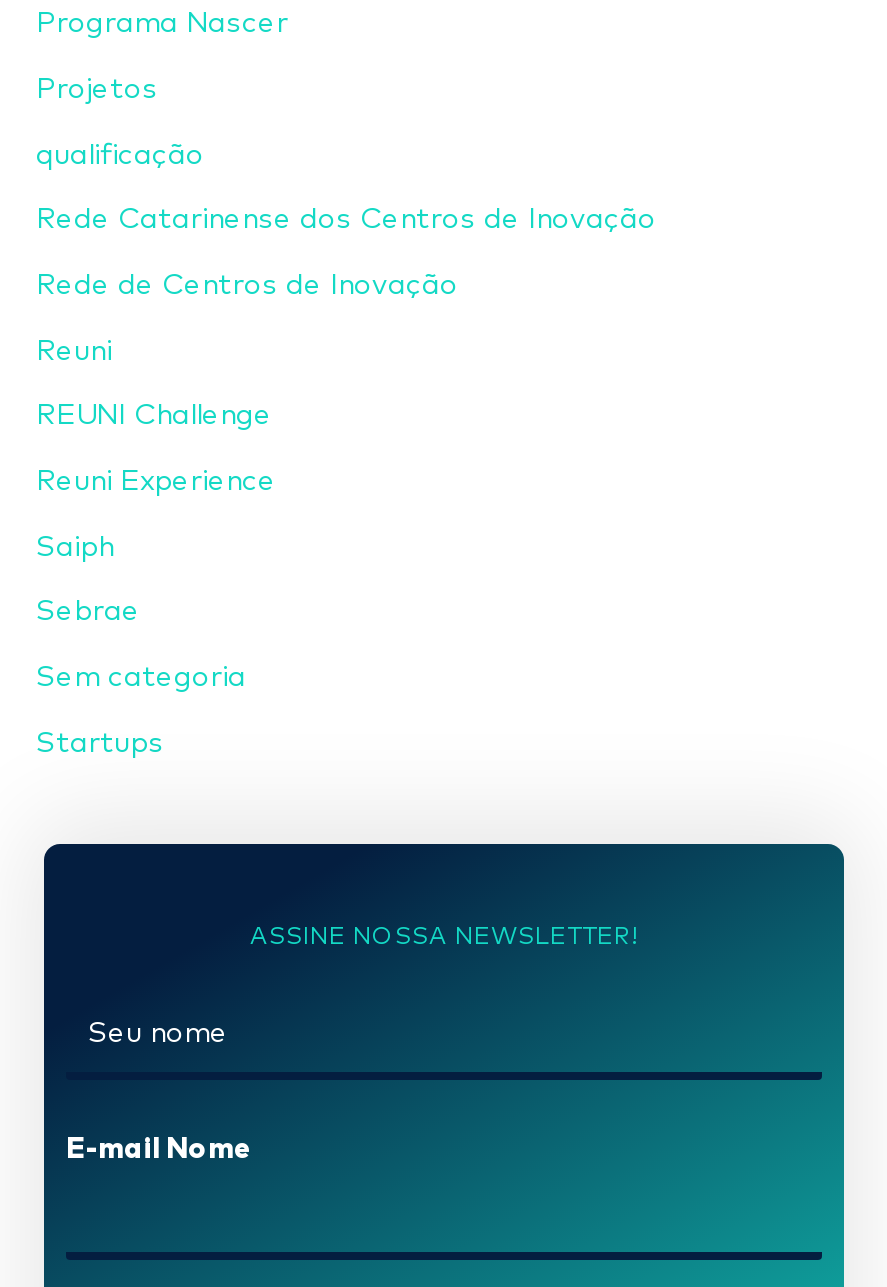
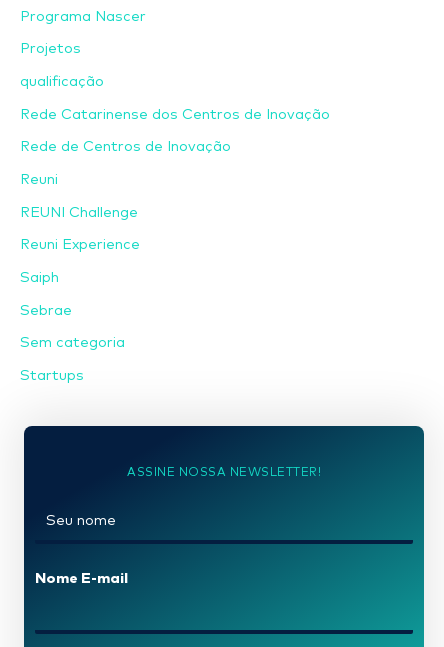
- E-mail Nome
+ Nome E-mail
